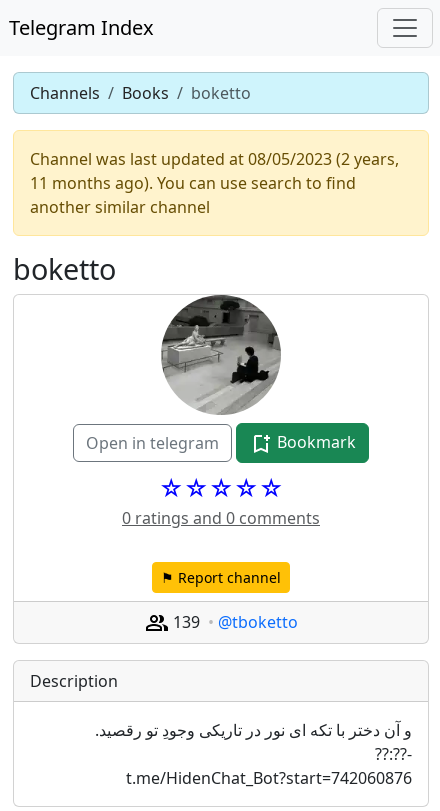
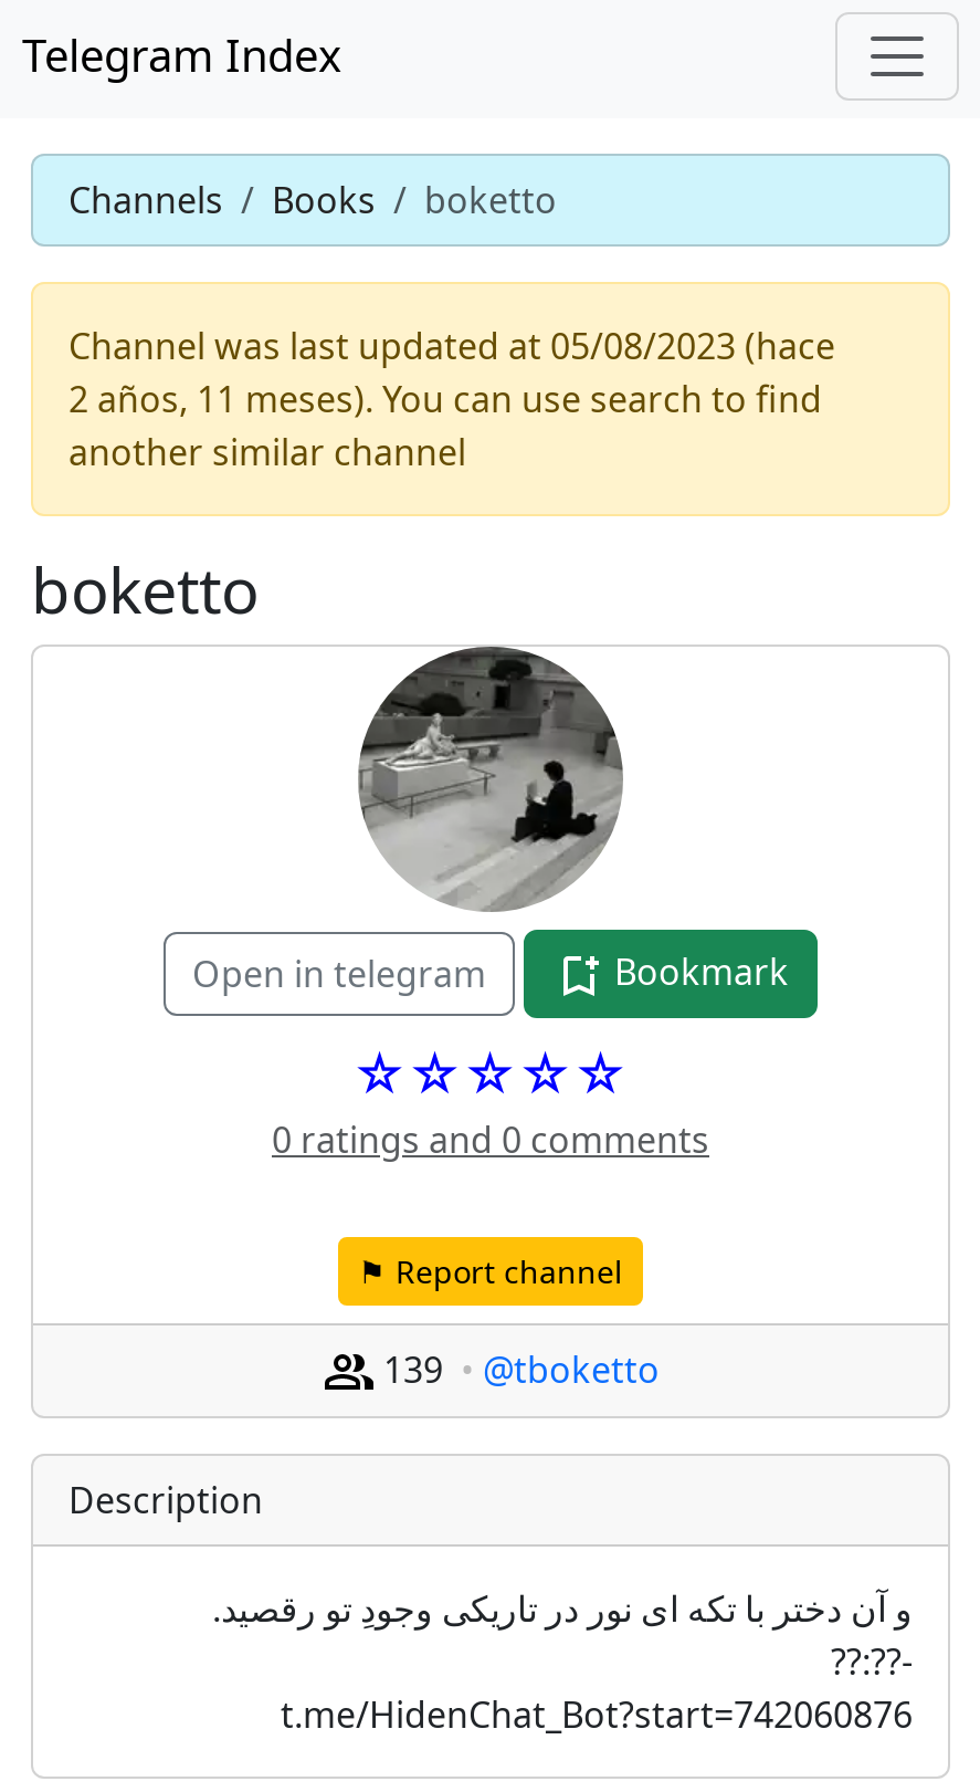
- Channel was last updated at 08/05/2023 (2 years,
- 11 months ago). You can use search to find
+ Channel was last updated at 05/08/2023 (hace
+ 2 años, 11 meses). You can use search to find
